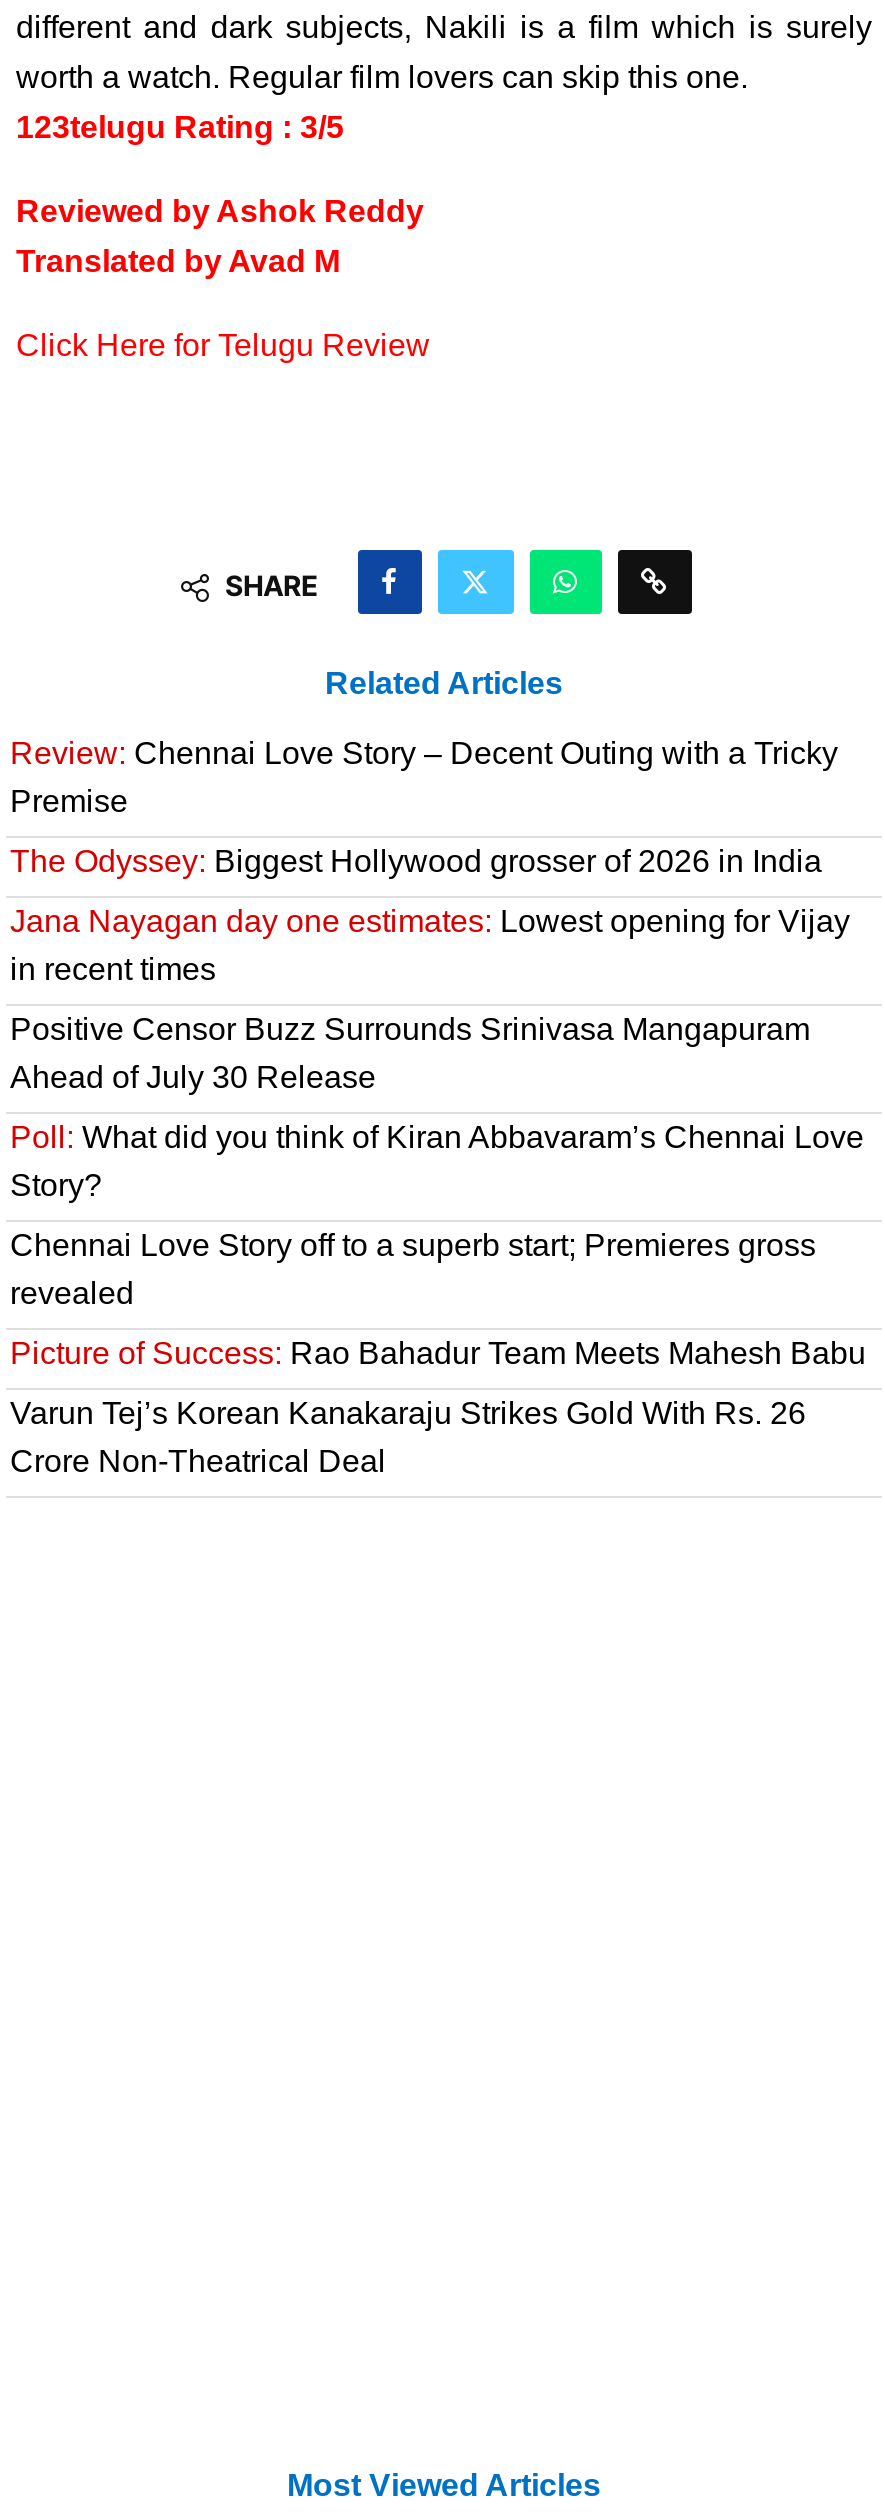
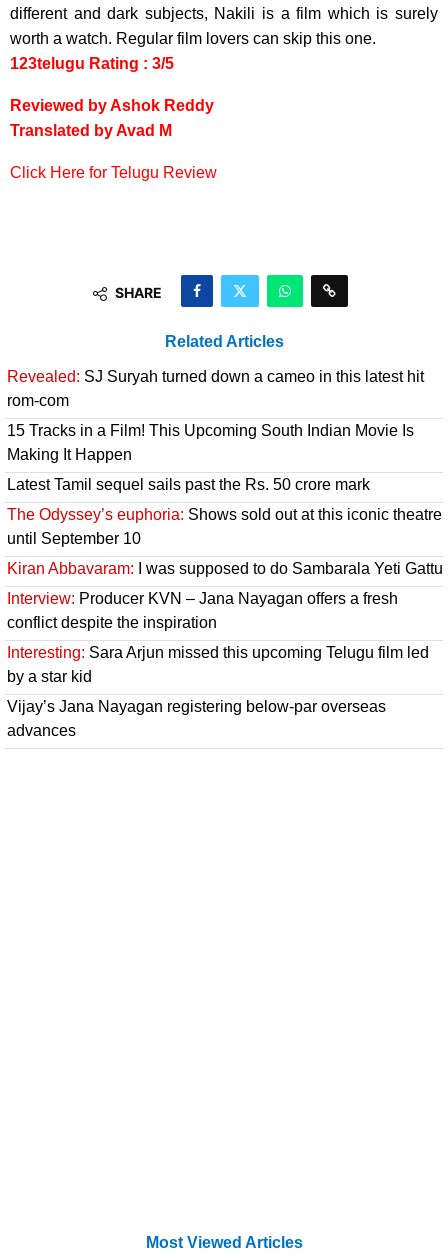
- Review: Chennai Love Story – Decent Outing with a Tricky
- Premise
+ Revealed: SJ Suryah turned down a cameo in this latest hit
+ rom-com

- The Odyssey: Biggest Hollywood grosser of 2026 in India
+ 15 Tracks in a Film! This Upcoming South Indian Movie Is
+ Making It Happen

- Jana Nayagan day one estimates: Lowest opening for Vijay
- in recent times
+ Latest Tamil sequel sails past the Rs. 50 crore mark

- Positive Censor Buzz Surrounds Srinivasa Mangapuram
- Ahead of July 30 Release
+ The Odyssey’s euphoria: Shows sold out at this iconic theatre
+ until September 10

- Poll: What did you think of Kiran Abbavaram’s Chennai Love
- Story?
+ Kiran Abbavaram: I was supposed to do Sambarala Yeti Gattu

- Chennai Love Story off to a superb start; Premieres gross
- revealed
+ Interview: Producer KVN – Jana Nayagan offers a fresh
+ conflict despite the inspiration

- Picture of Success: Rao Bahadur Team Meets Mahesh Babu
+ Interesting: Sara Arjun missed this upcoming Telugu film led
+ by a star kid

- Varun Tej’s Korean Kanakaraju Strikes Gold With Rs. 26
- Crore Non-Theatrical Deal
+ Vijay’s Jana Nayagan registering below-par overseas
+ advances
